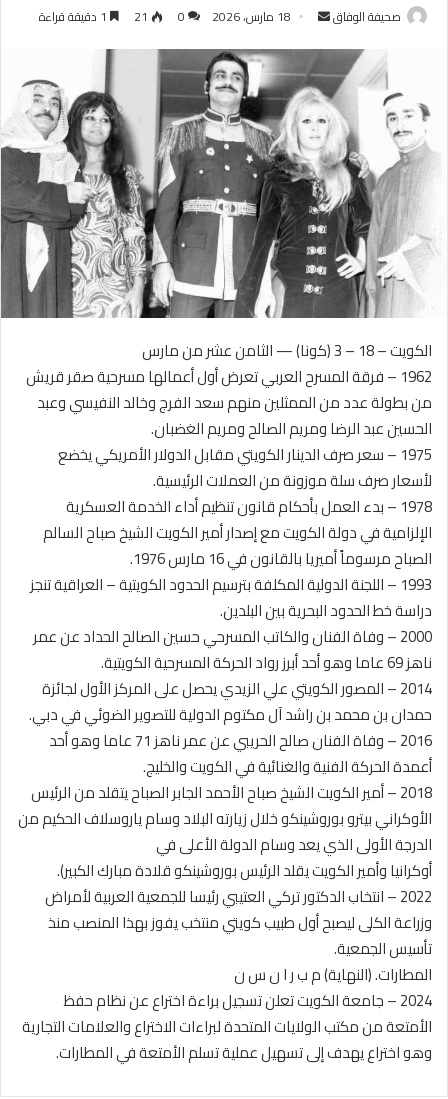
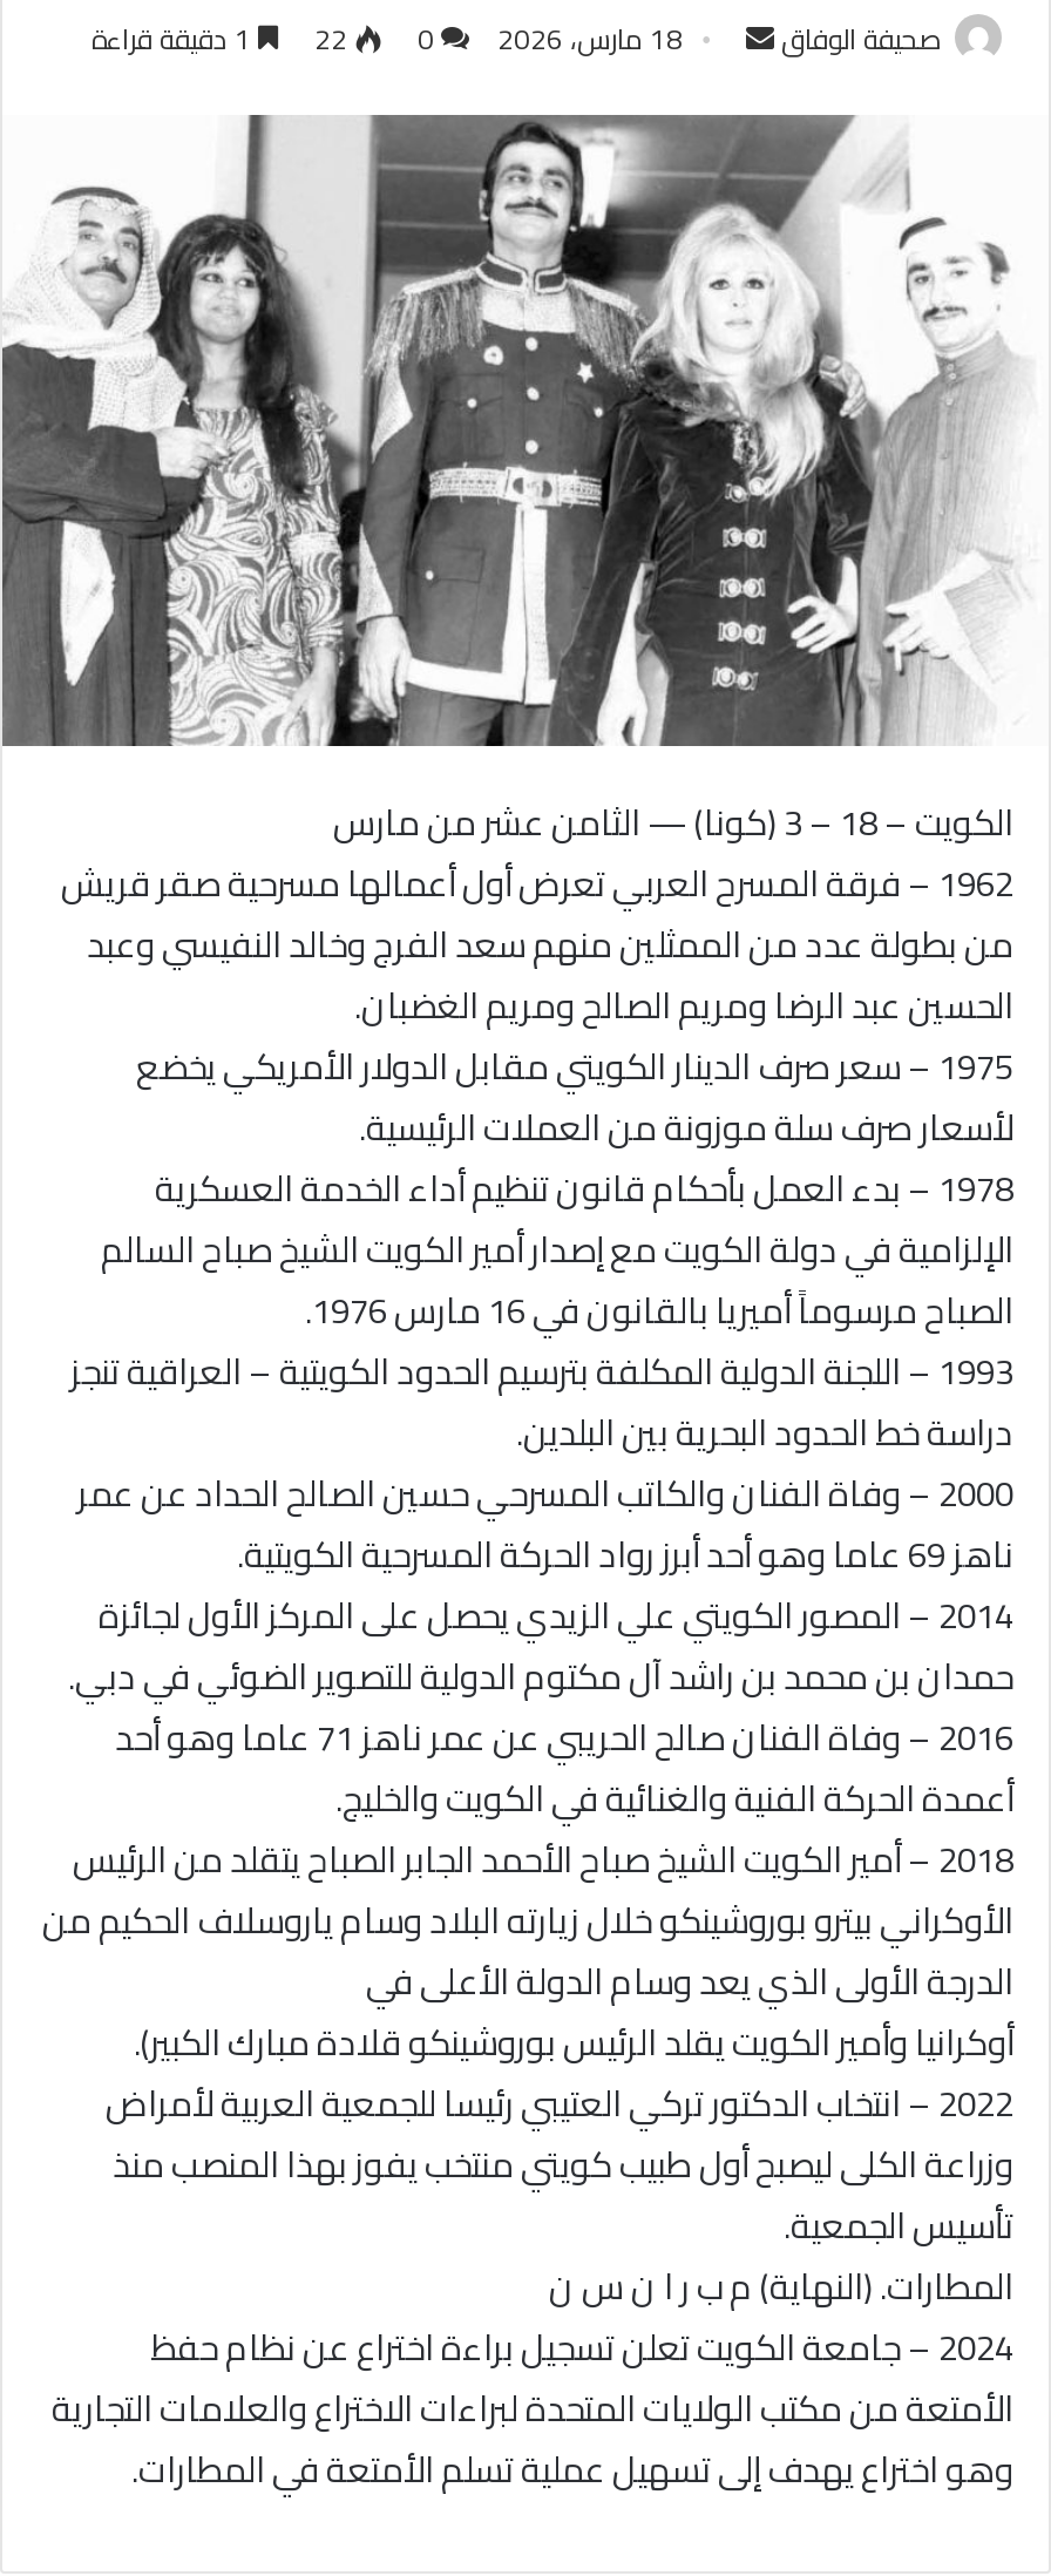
- 21
+ 22
